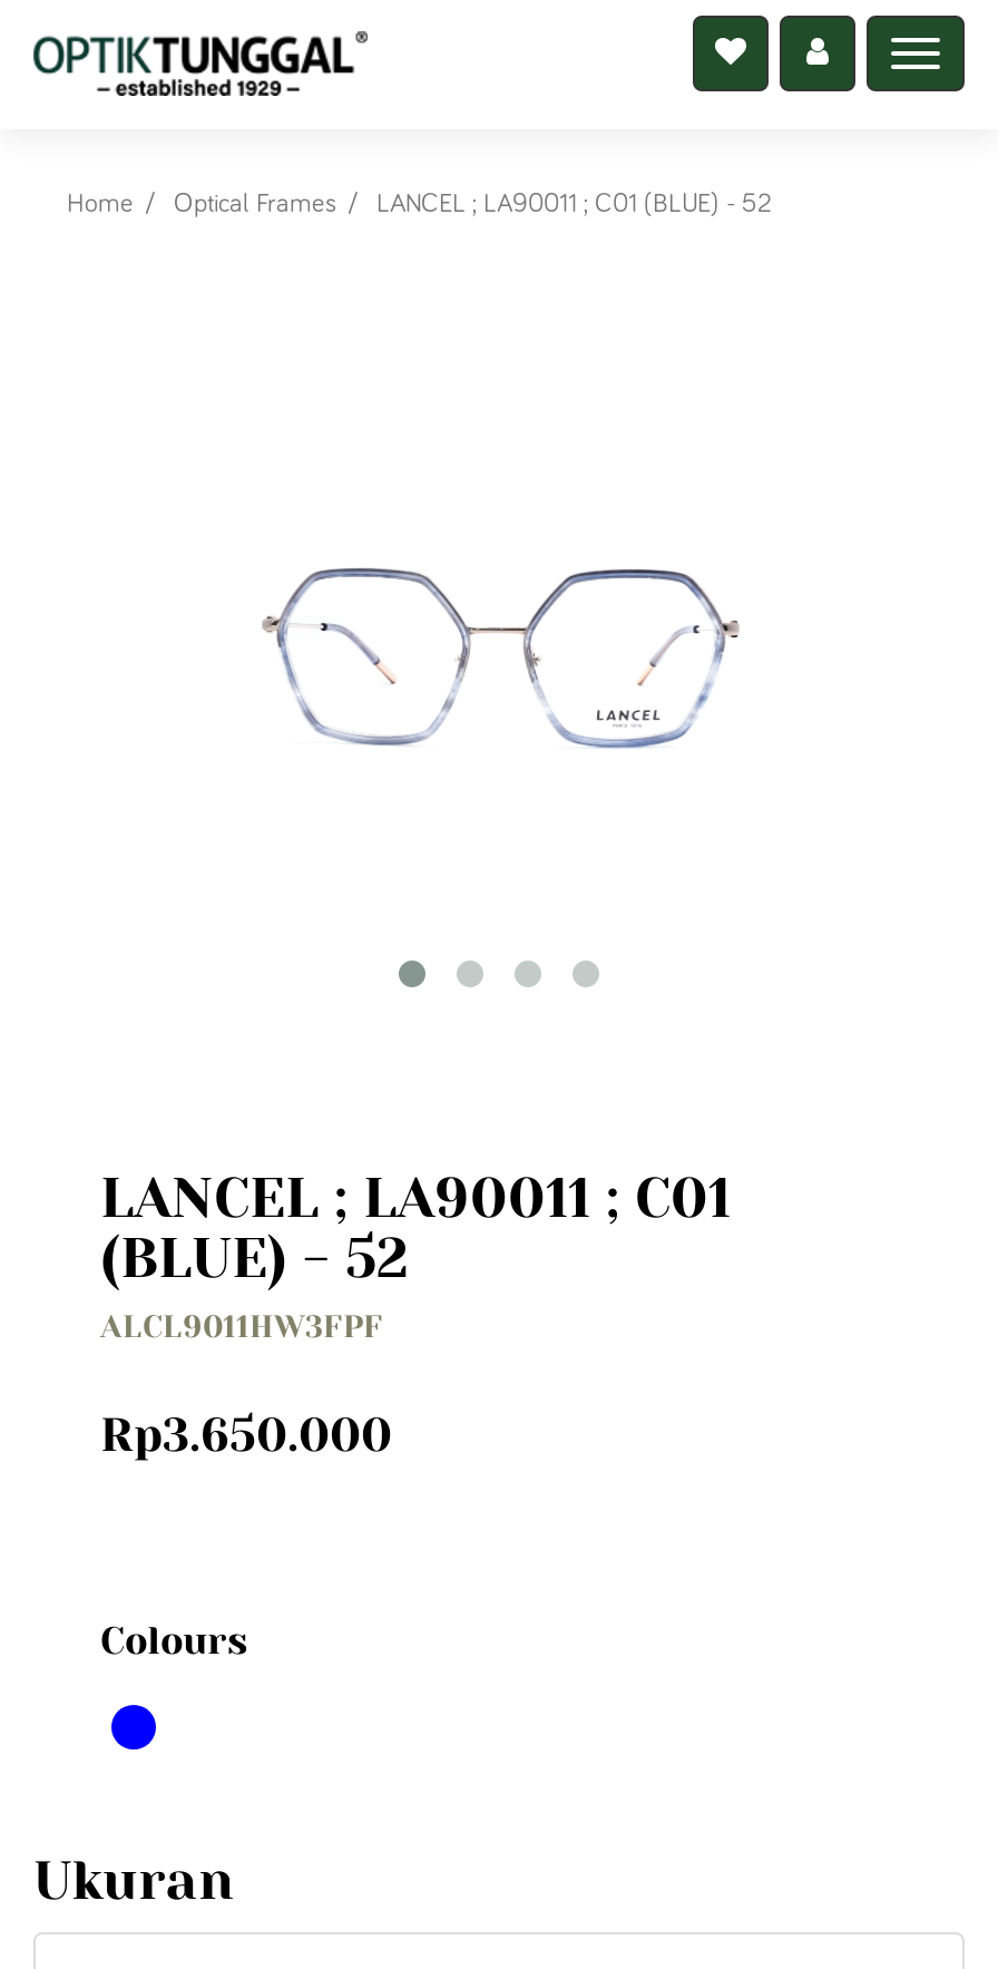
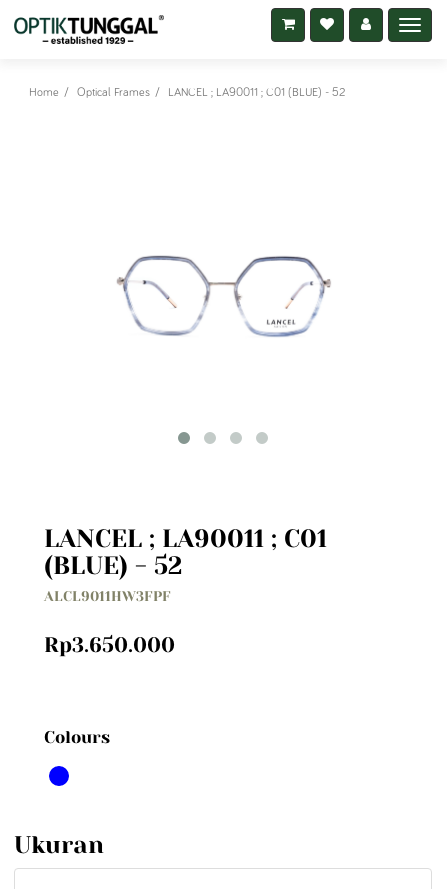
+ [image]
